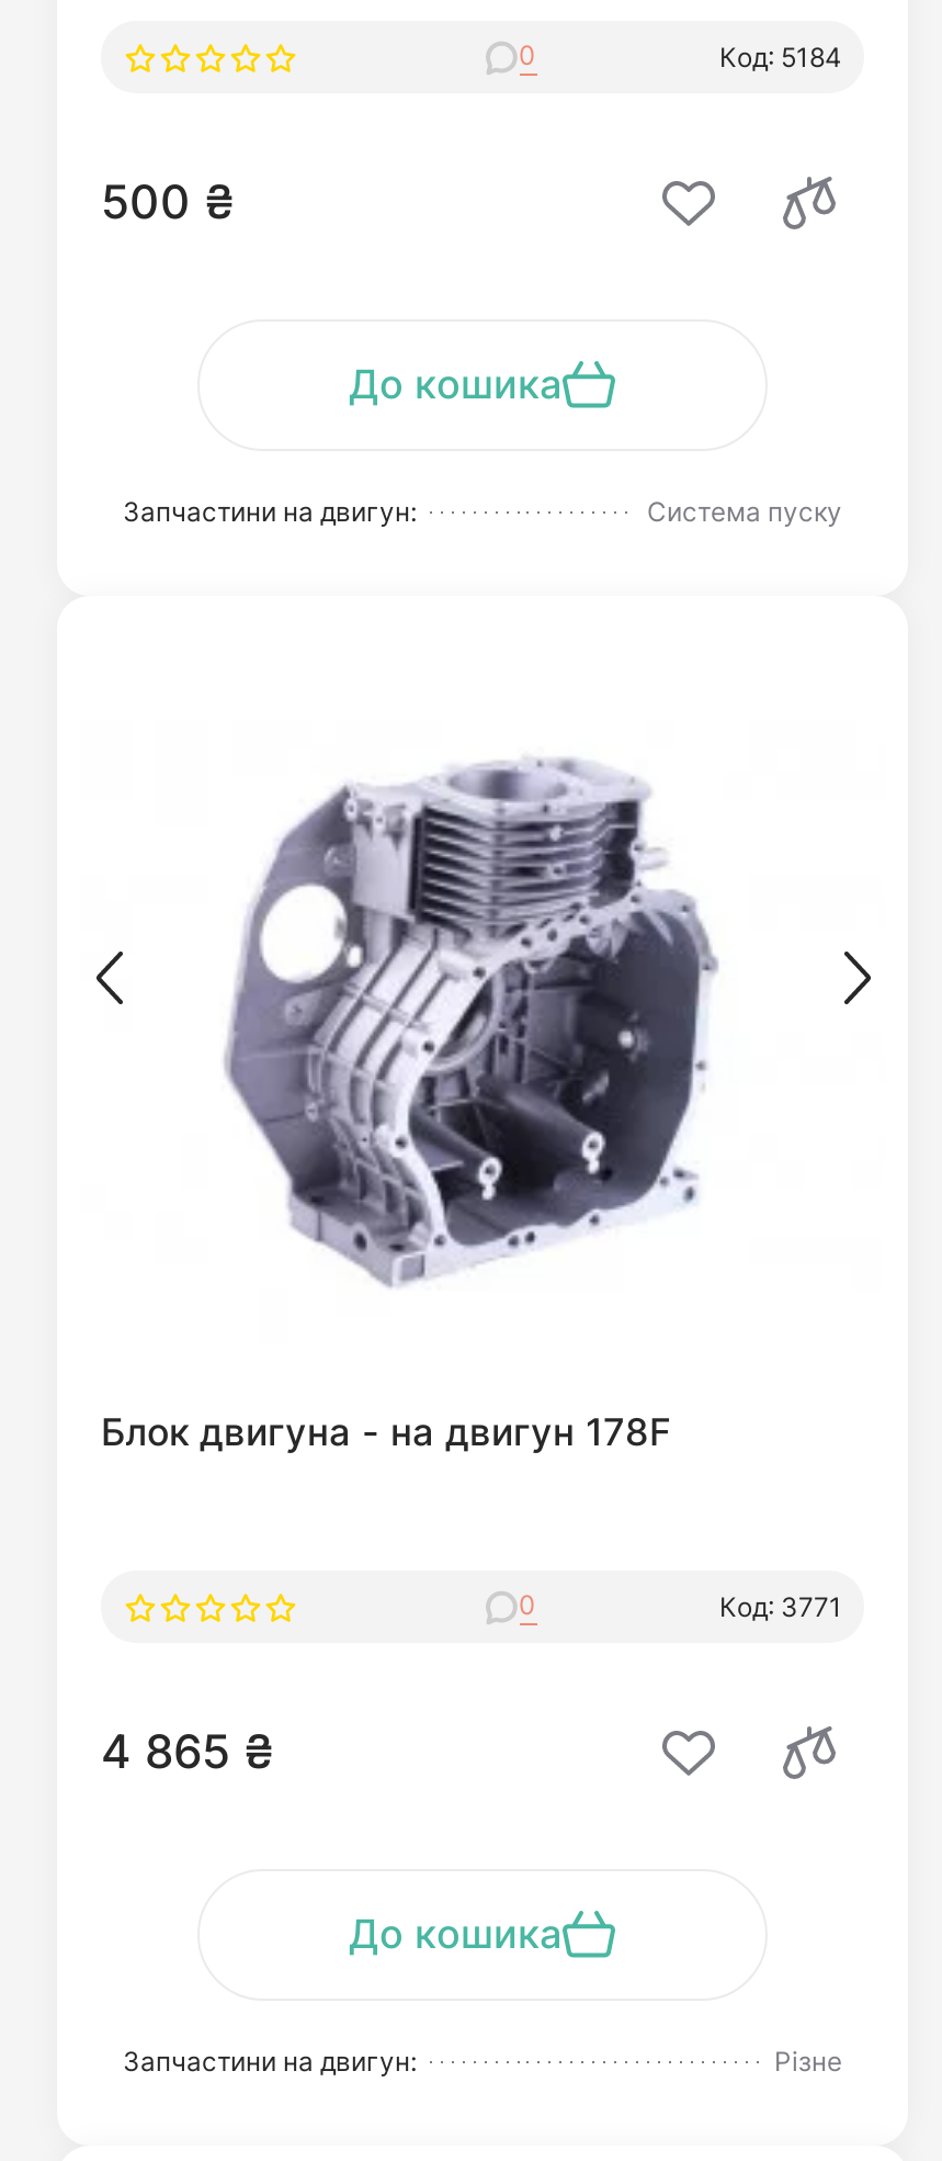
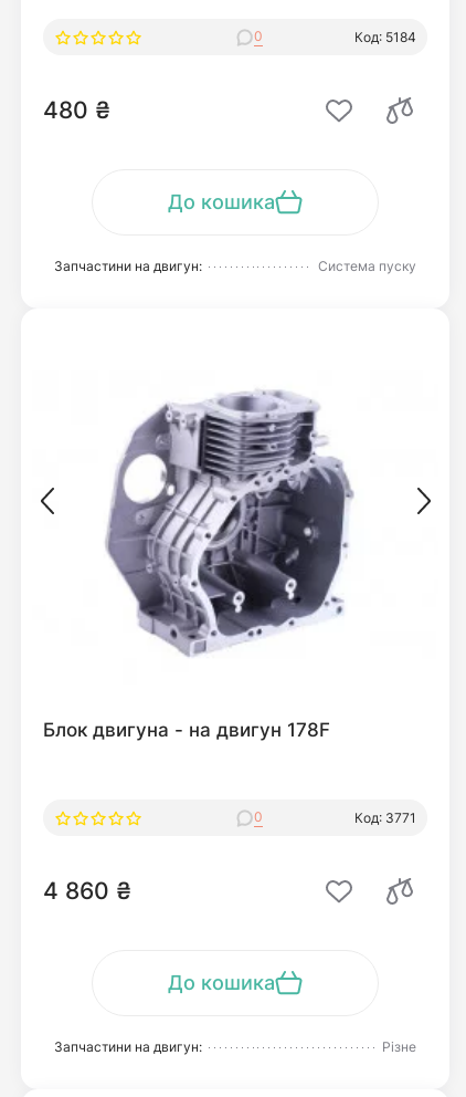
- 500 ₴
+ 480 ₴

- 4 865 ₴
+ 4 860 ₴
